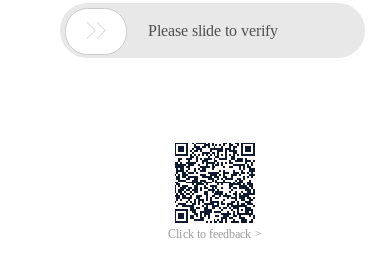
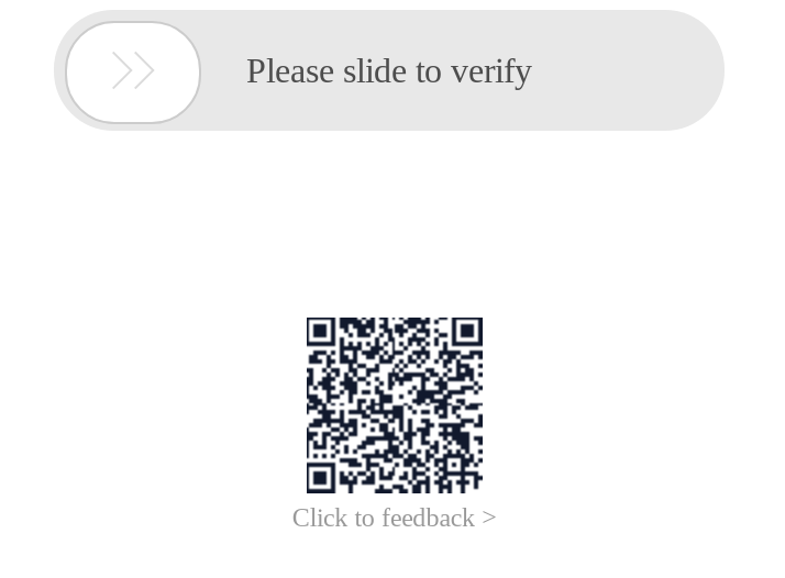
- [image]
+ [image]
